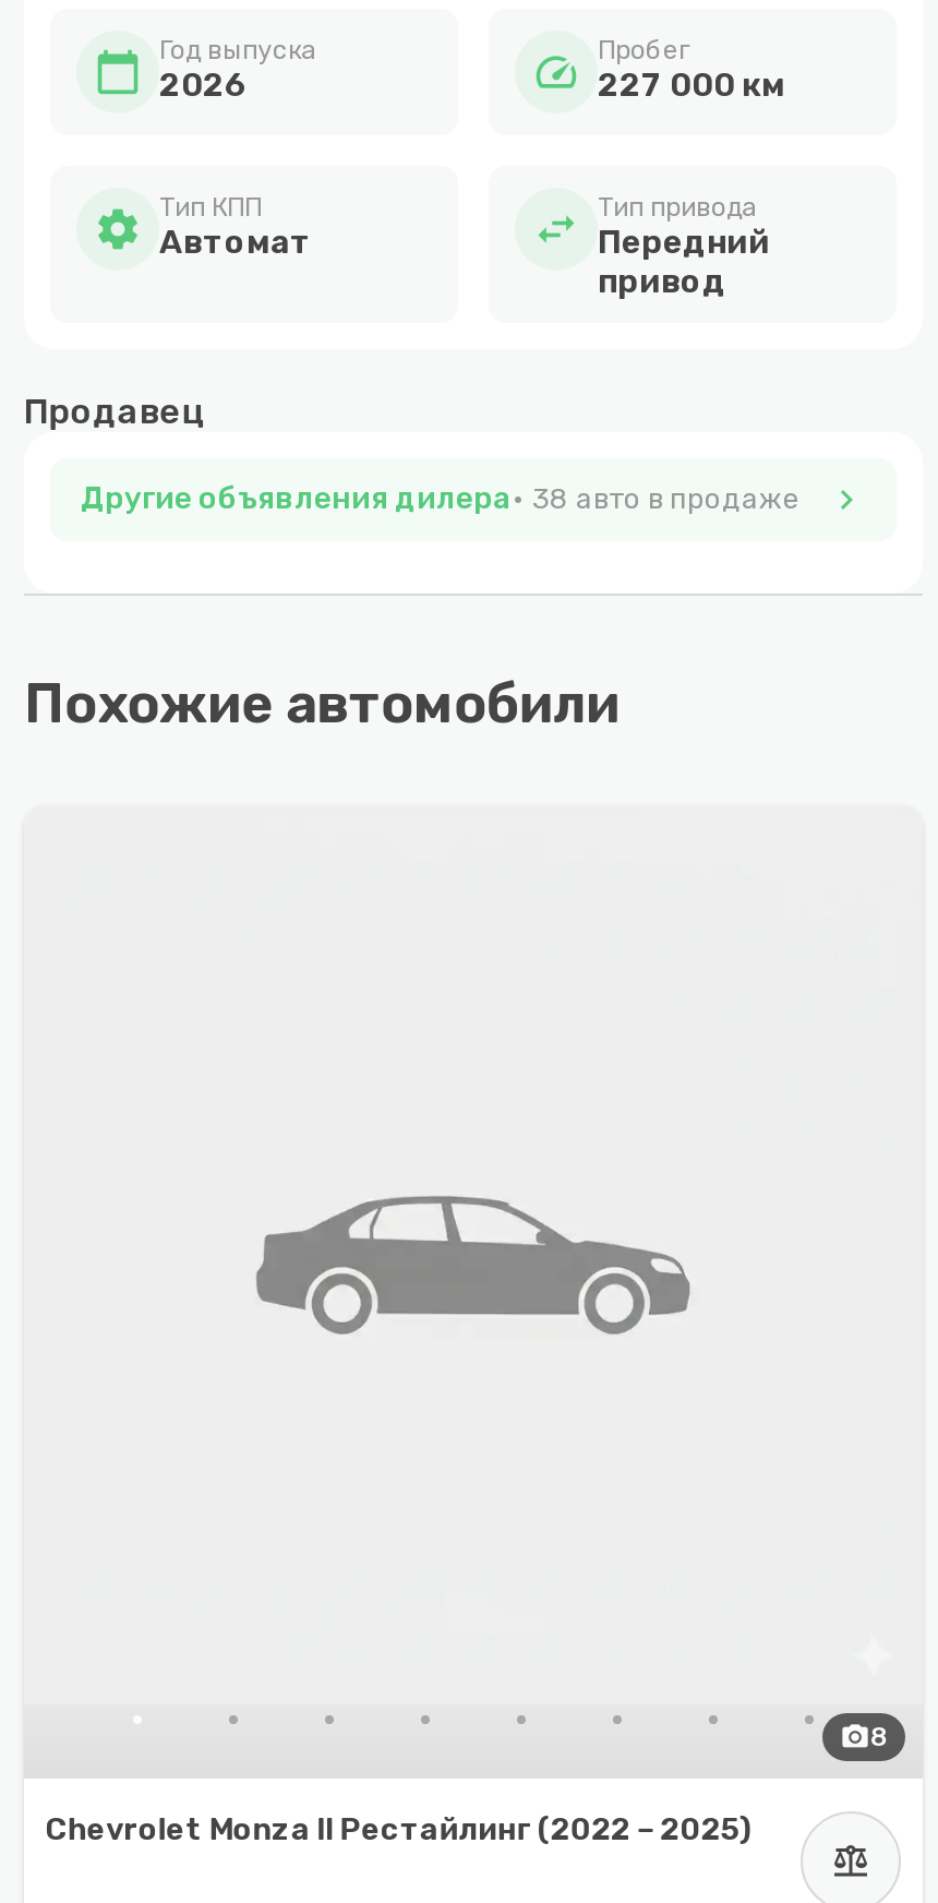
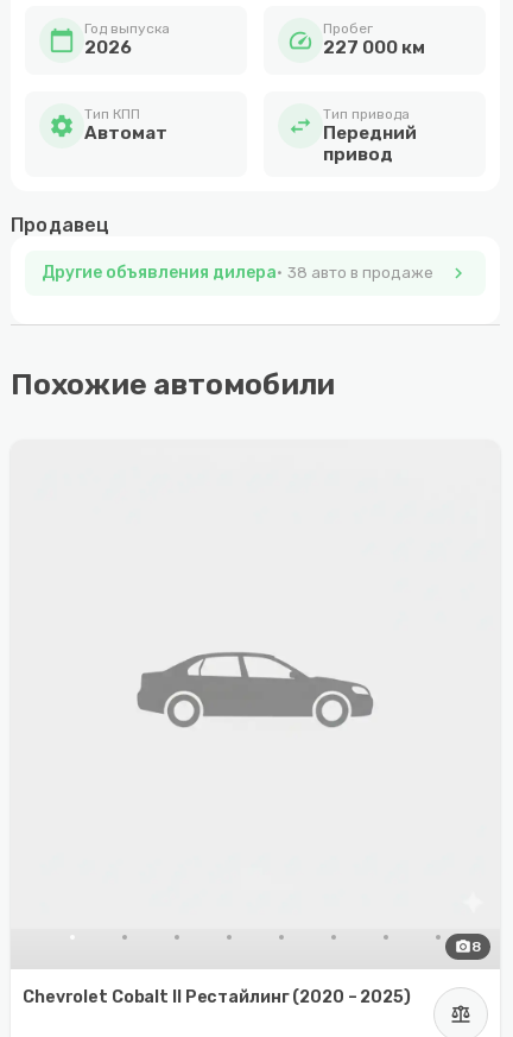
- Chevrolet Monza II Рестайлинг (2022 – 2025)
+ Chevrolet Cobalt II Рестайлинг (2020 – 2025)
